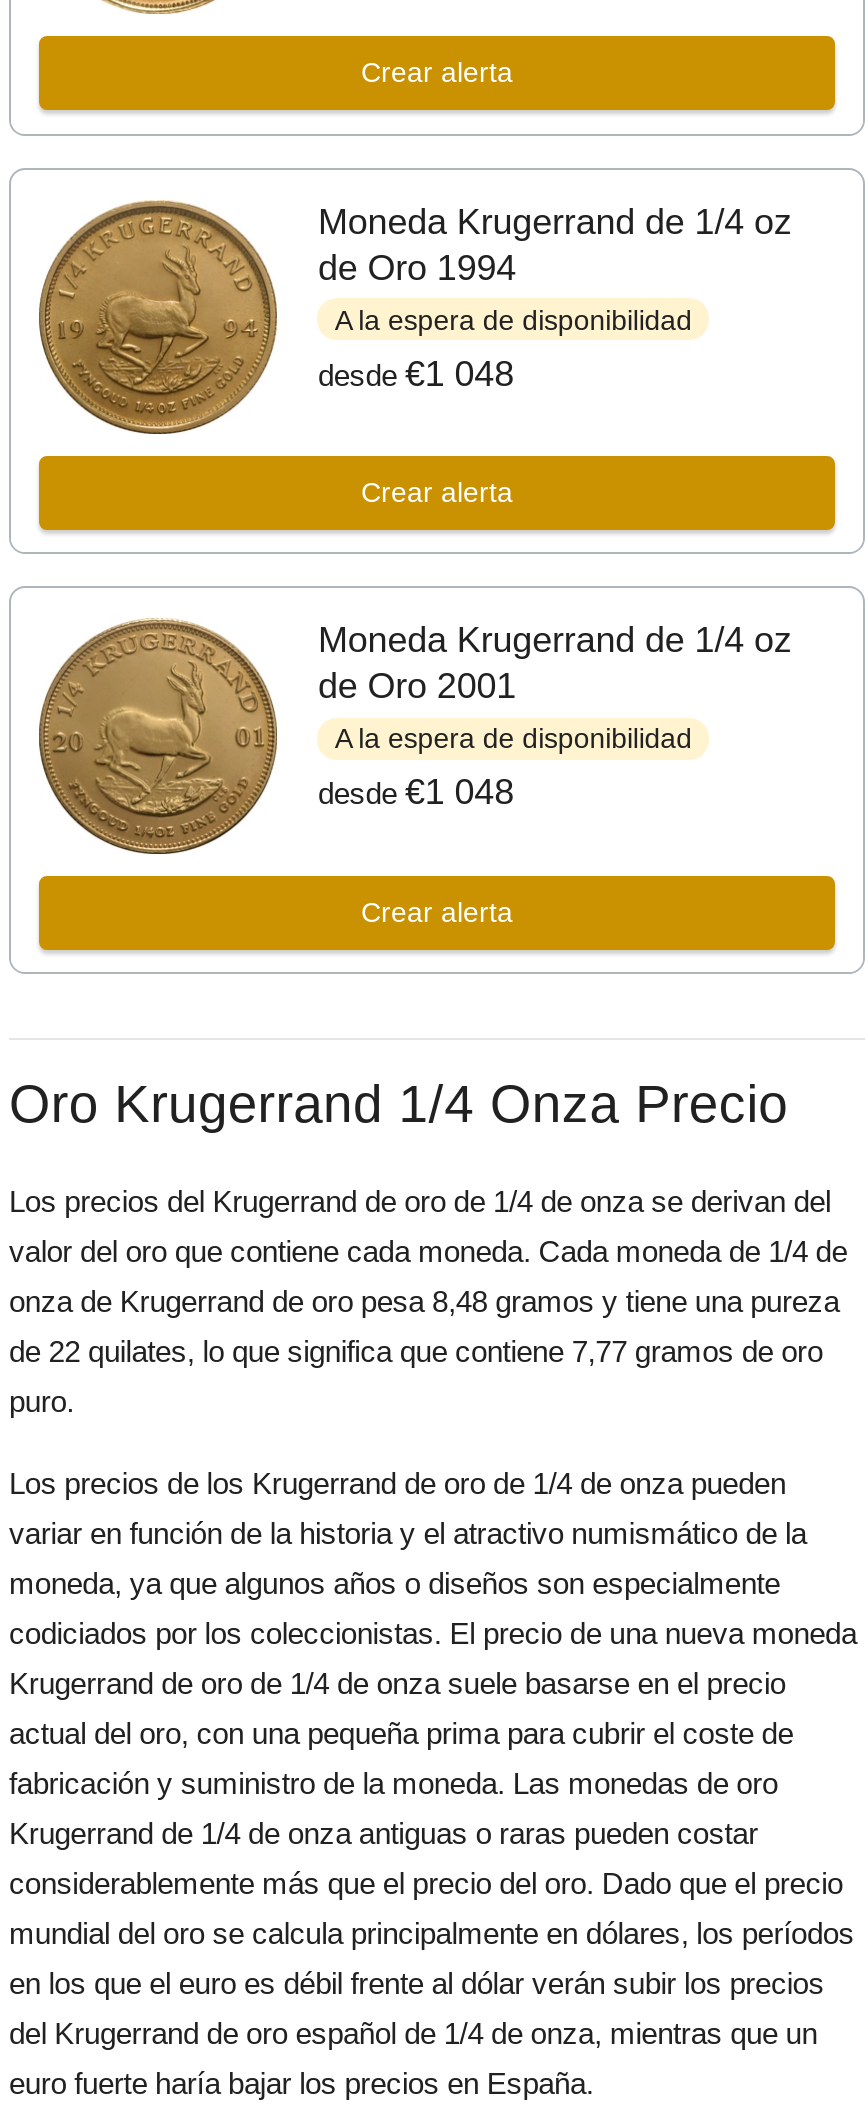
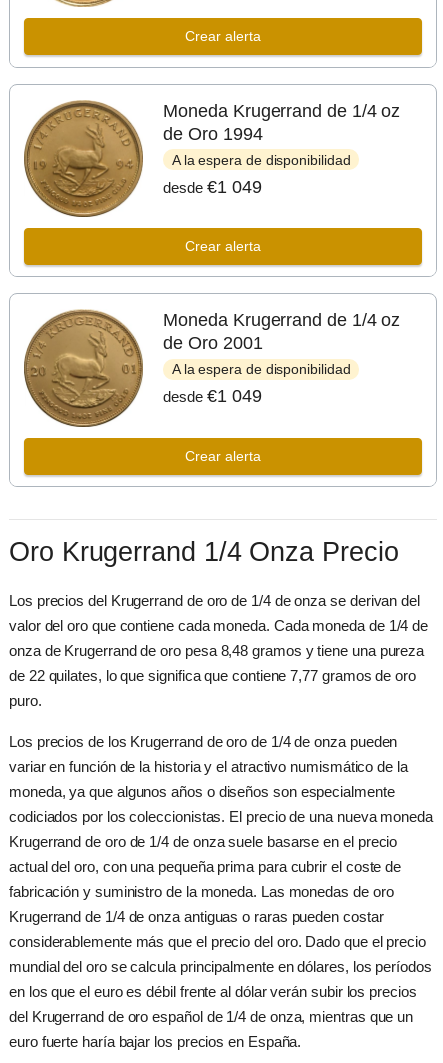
- desde €1 048
+ desde €1 049

- desde €1 048
+ desde €1 049
